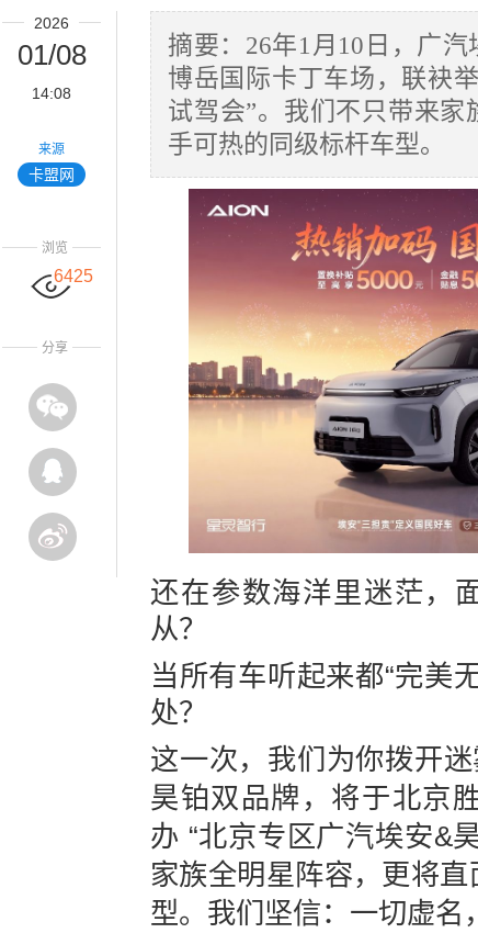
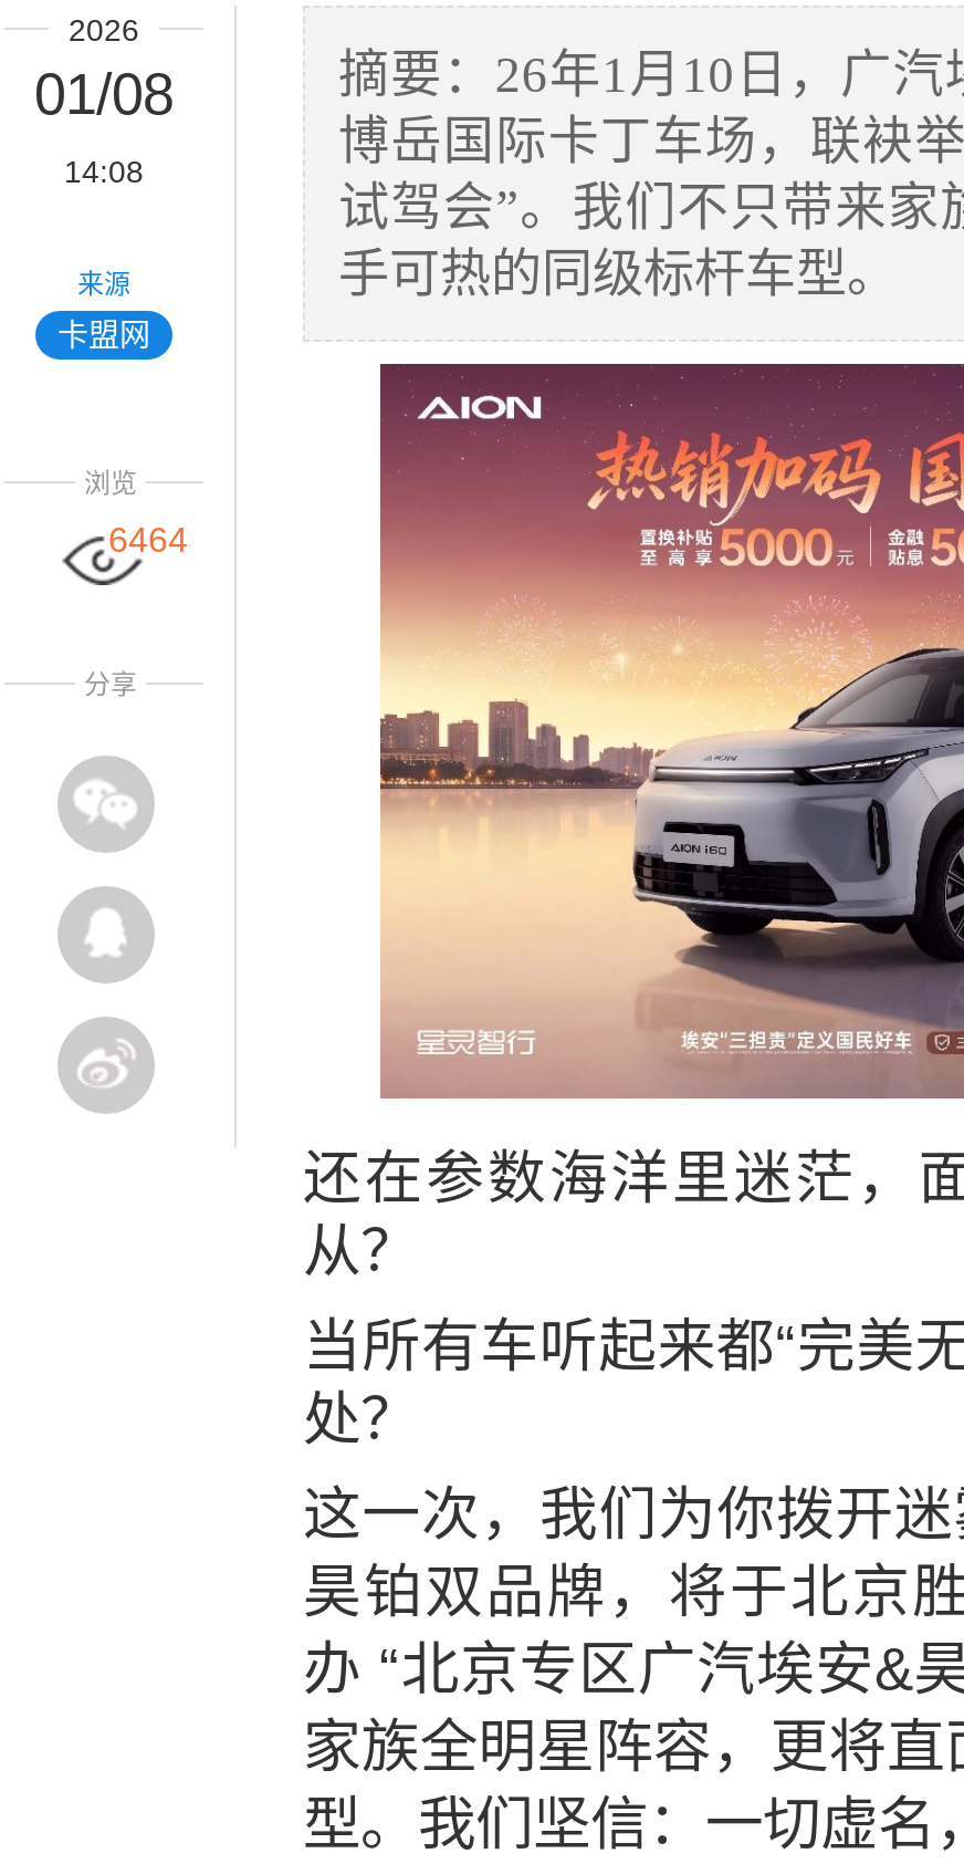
- 6425
+ 6464
